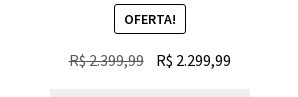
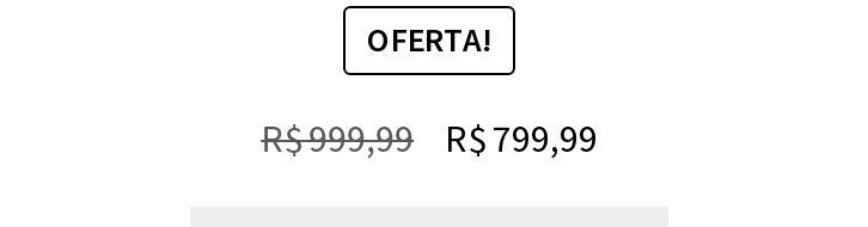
- R$2.399,99 O
+ R$999,99 O

- R$2.299,99 O
+ R$799,99 O
